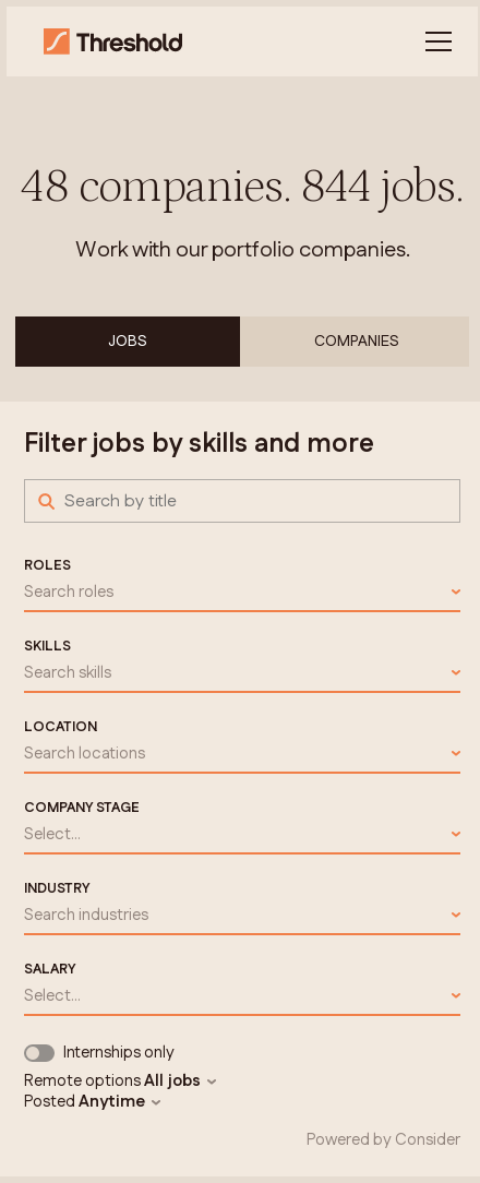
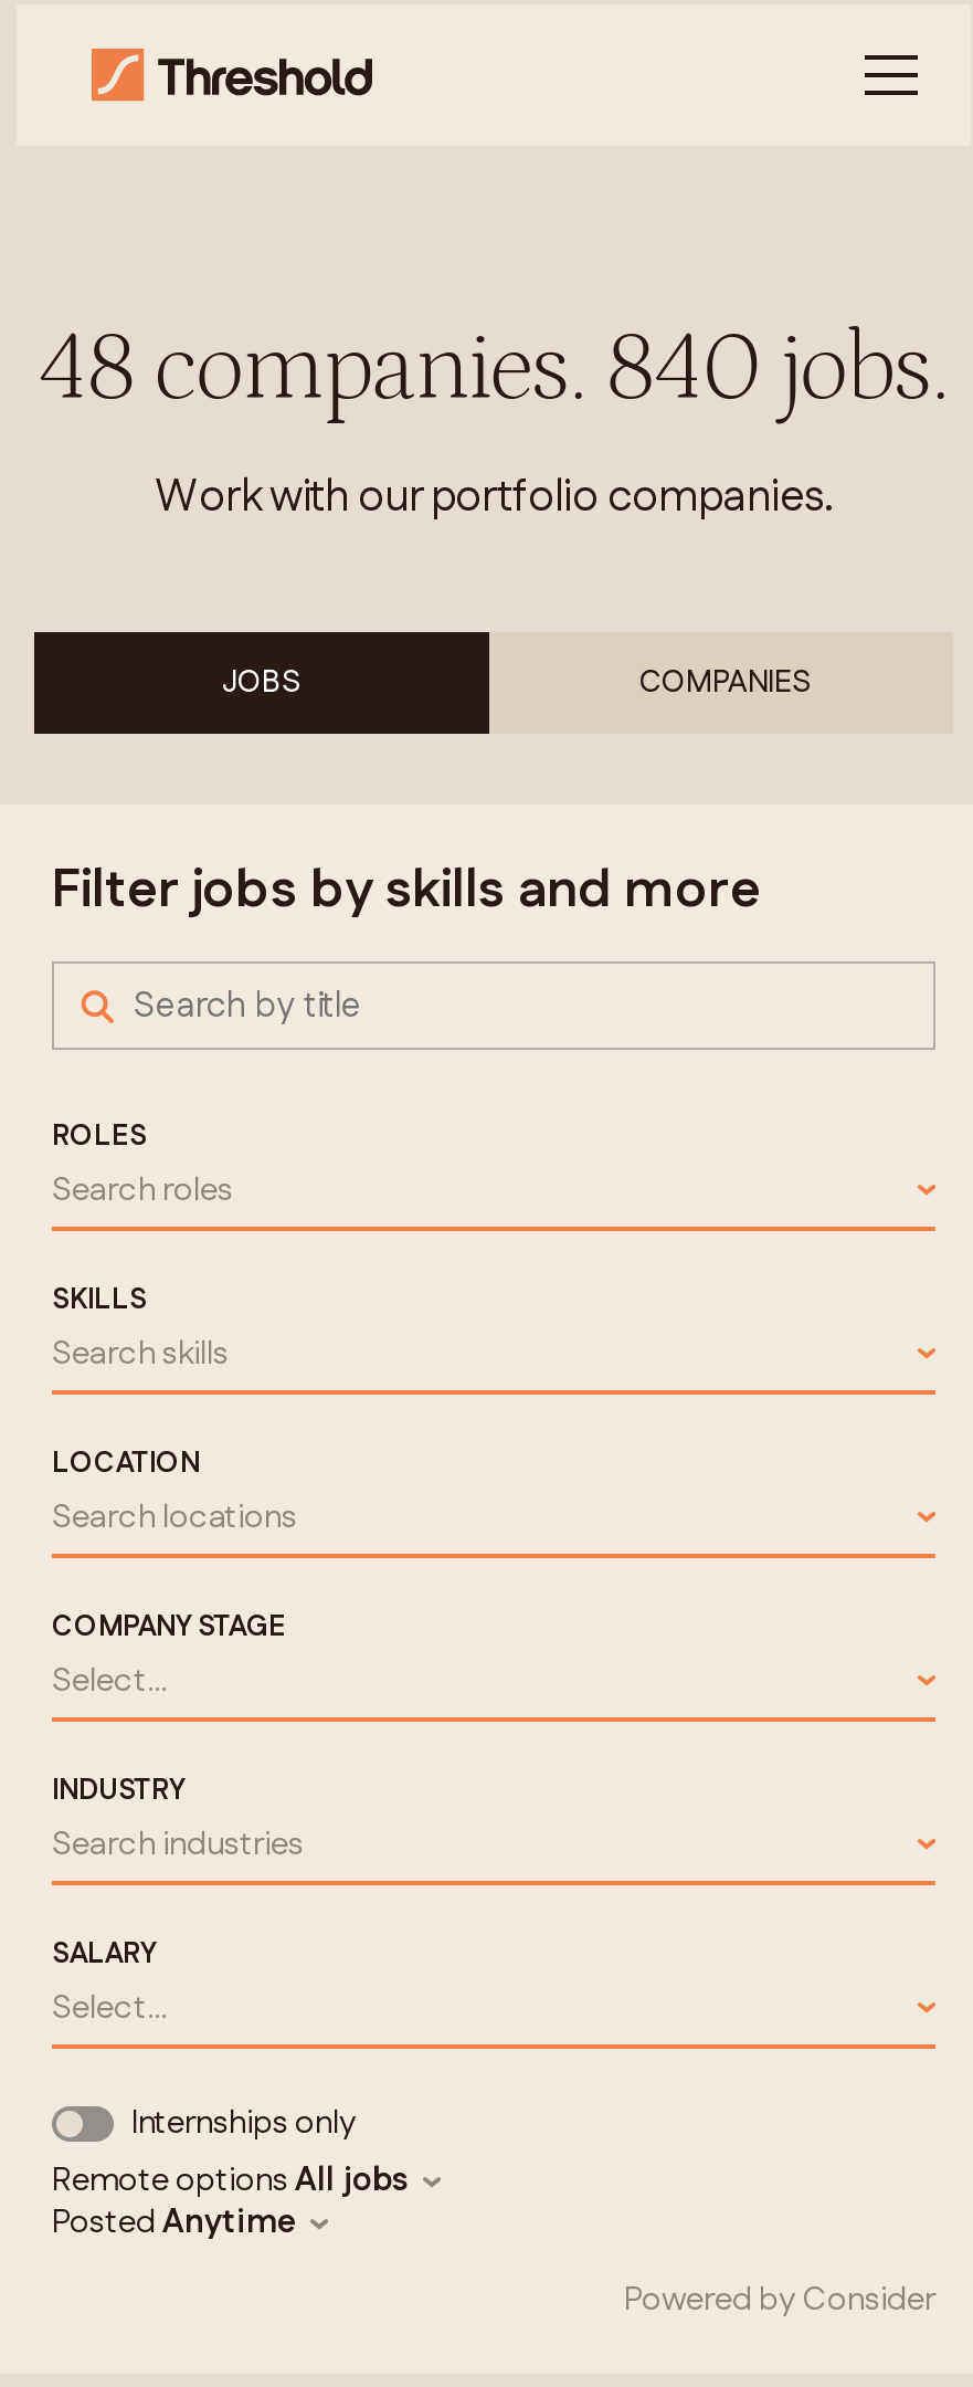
- 48 companies. 844 jobs.
+ 48 companies. 840 jobs.
